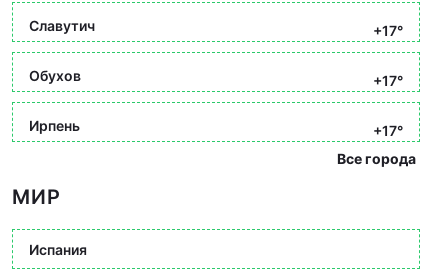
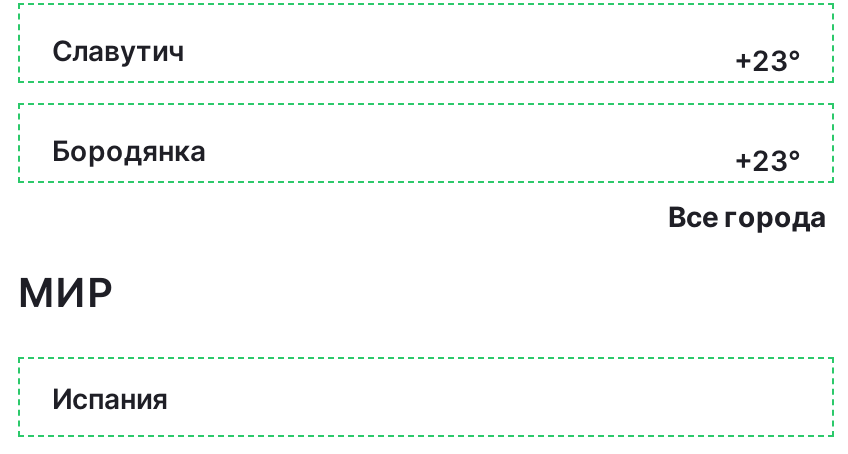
- +17°
- Обухов
- +17°
- Ирпень
- +17°
+ +23°
+ Бородянка
+ +23°
